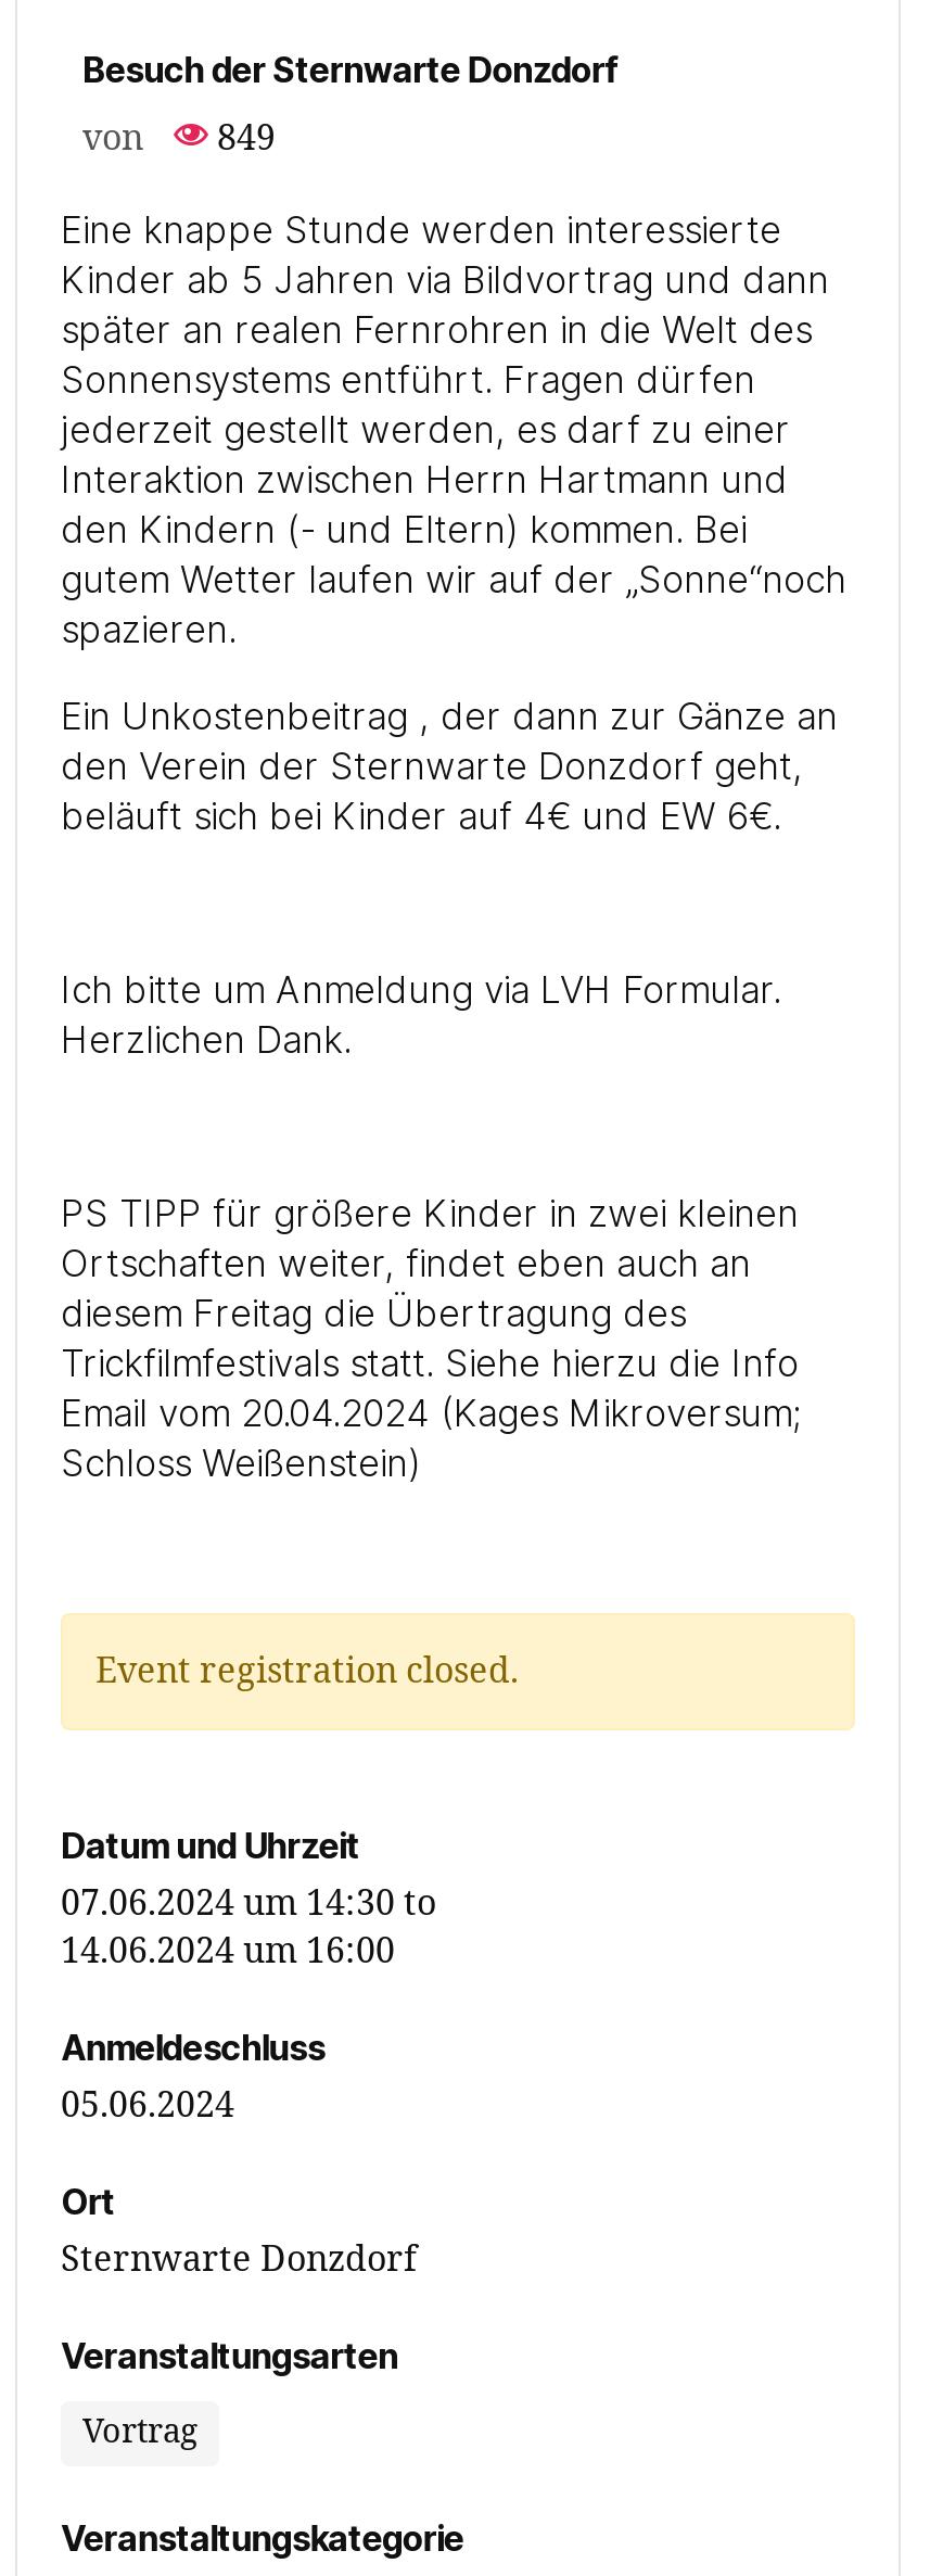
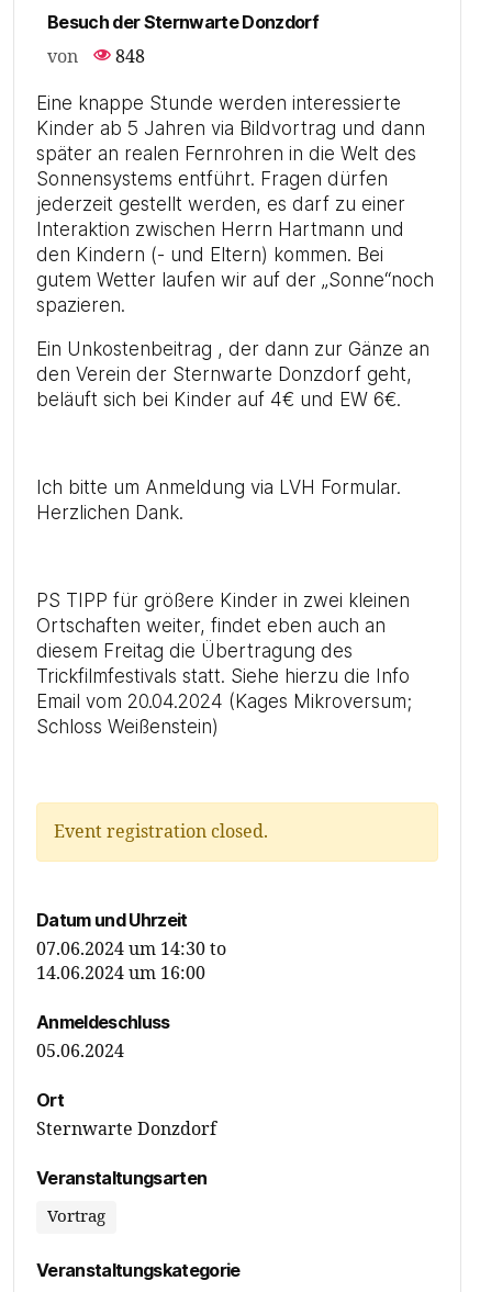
- von 849
+ von 848
